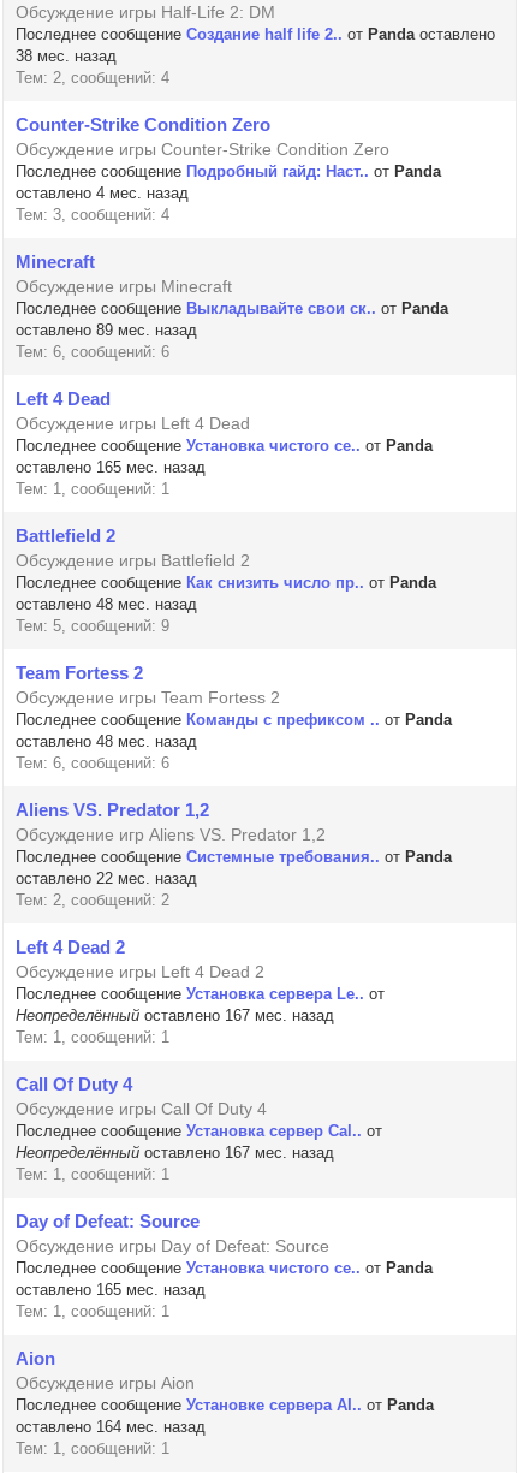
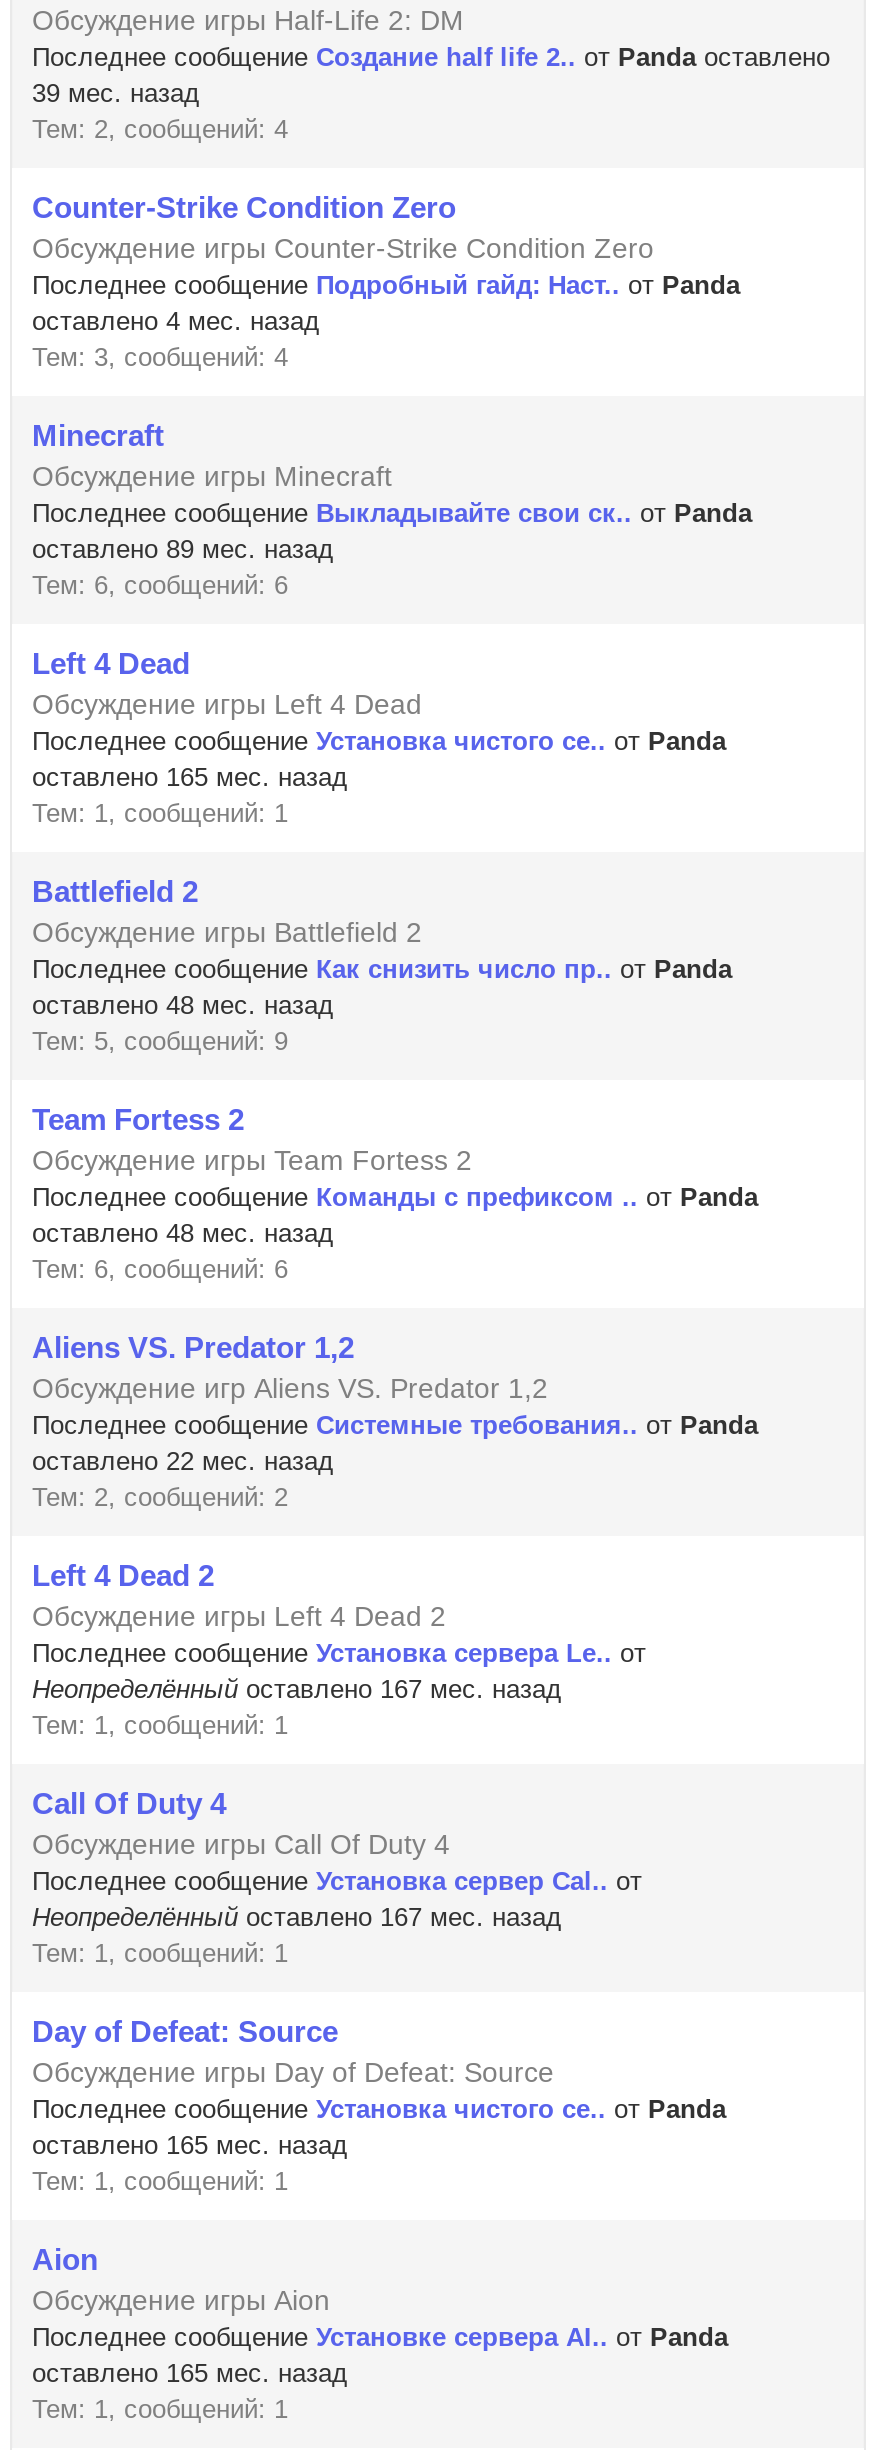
- 38 мес. назад
+ 39 мес. назад

- оставлено 164 мес. назад
+ оставлено 165 мес. назад
